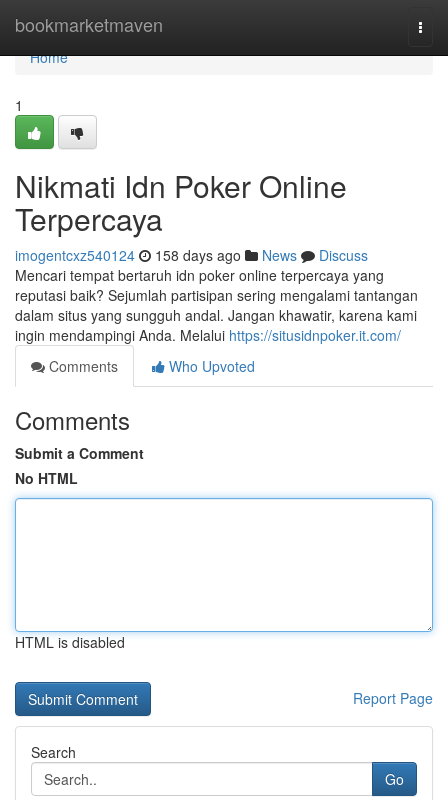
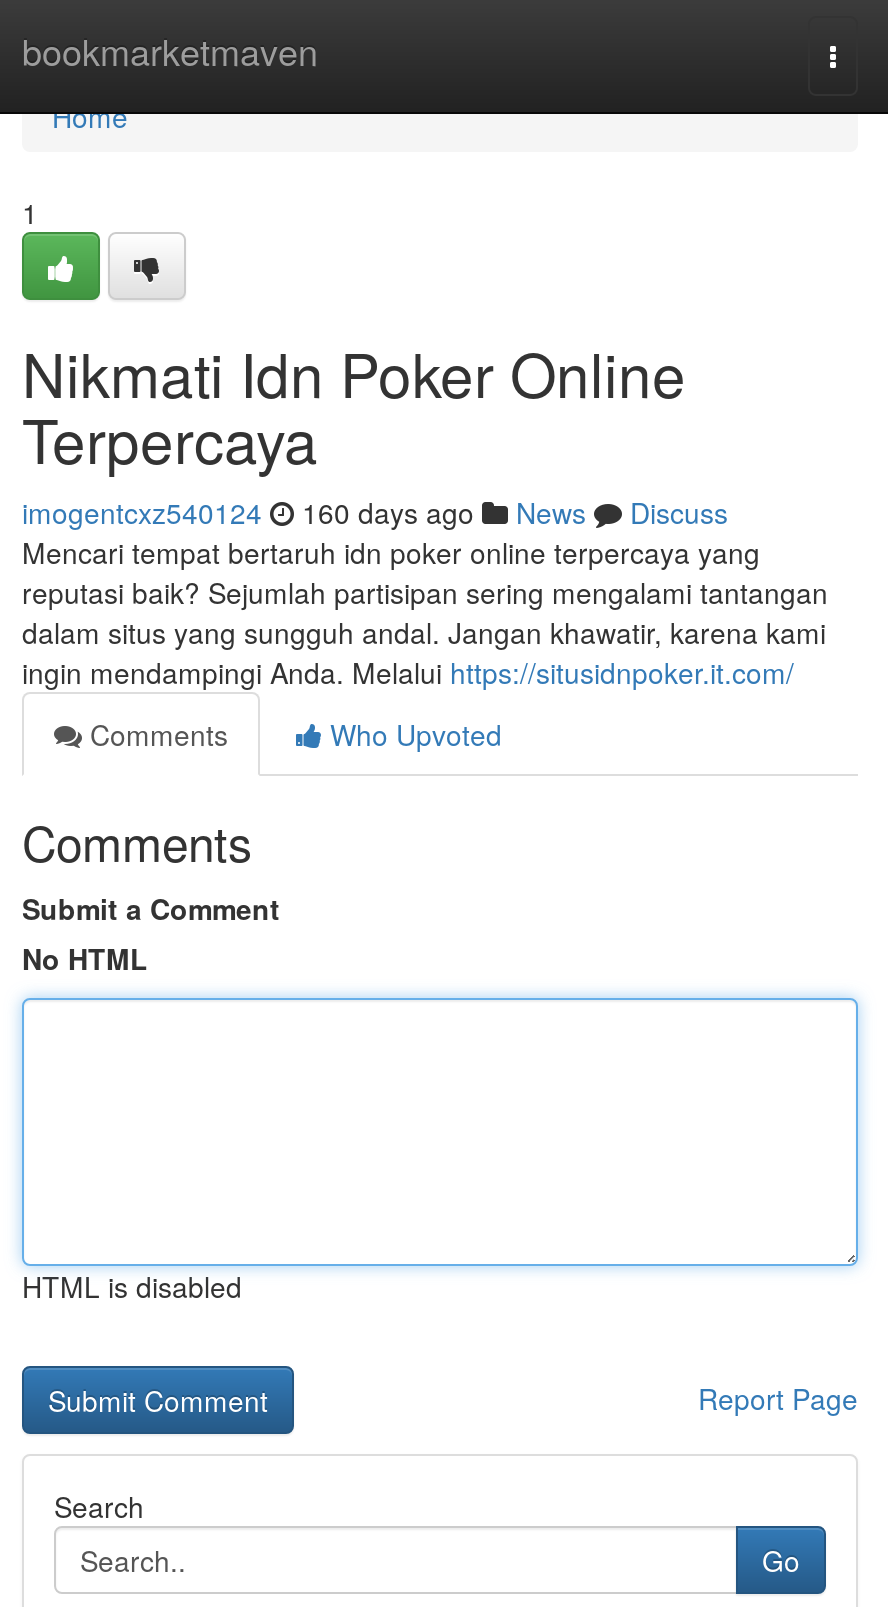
- imogentcxz540124 158 days ago News Discuss
+ imogentcxz540124 160 days ago News Discuss
